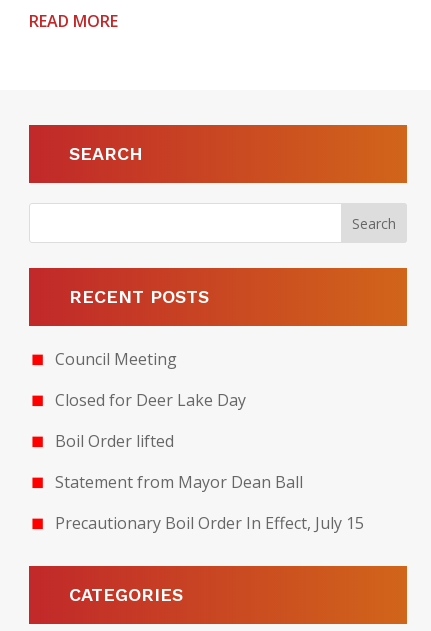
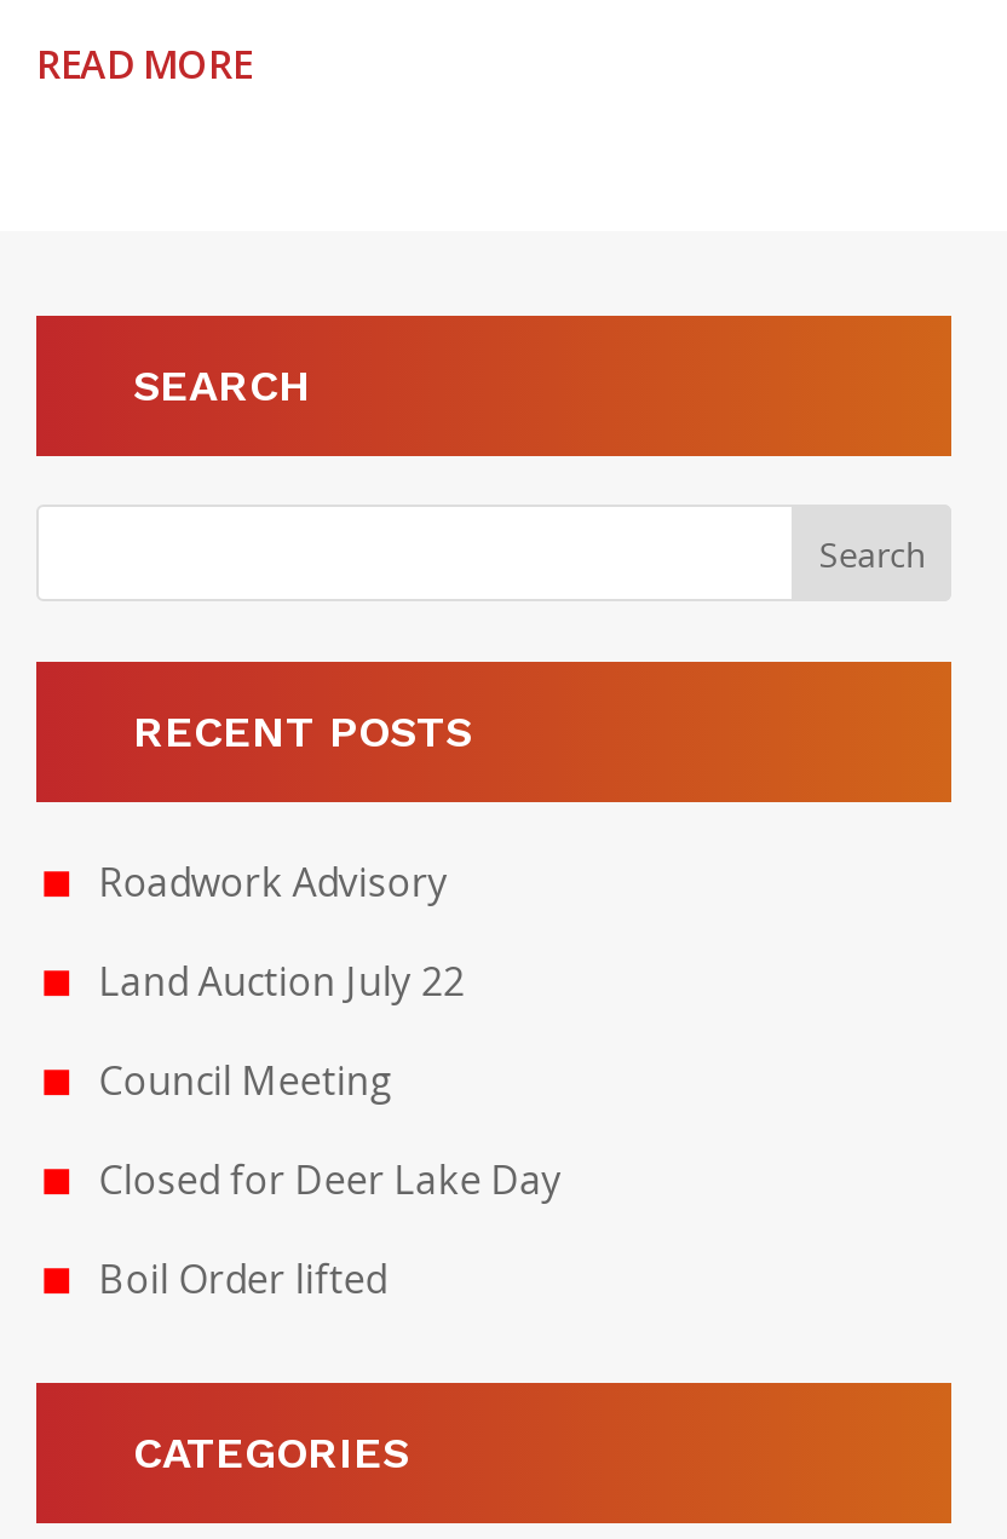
+ Roadwork Advisory
+ Land Auction July 22

moved down: Council Meeting | Closed for Deer Lake Day | Boil Order lifted

- Statement from Mayor Dean Ball
- Precautionary Boil Order In Effect, July 15
